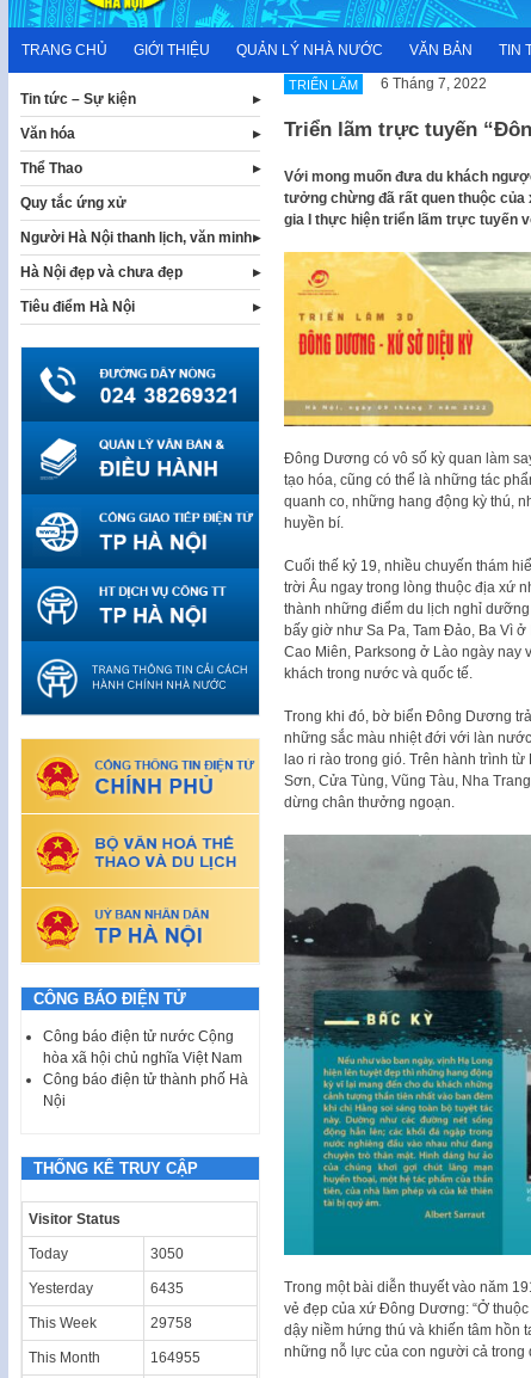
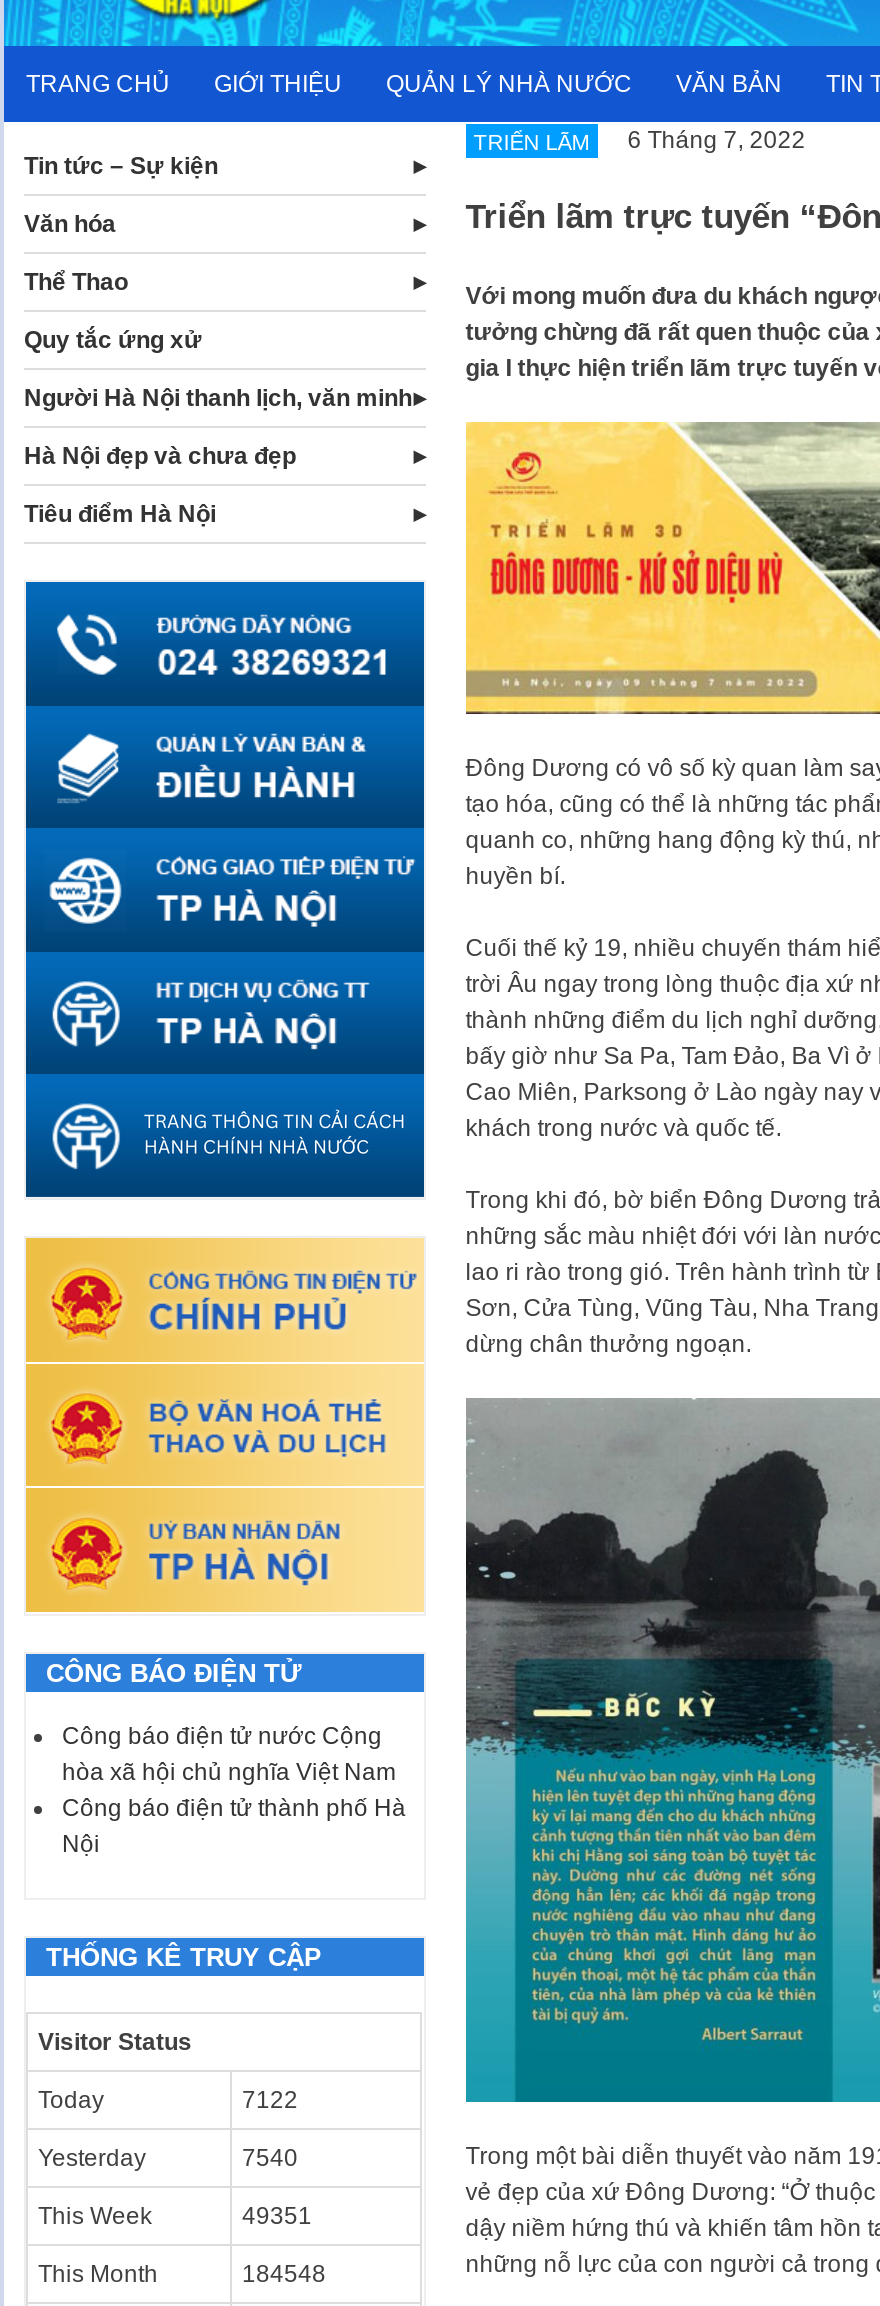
- 3050
+ 7122

- 6435
+ 7540

- 29758
+ 49351

- 164955
+ 184548
